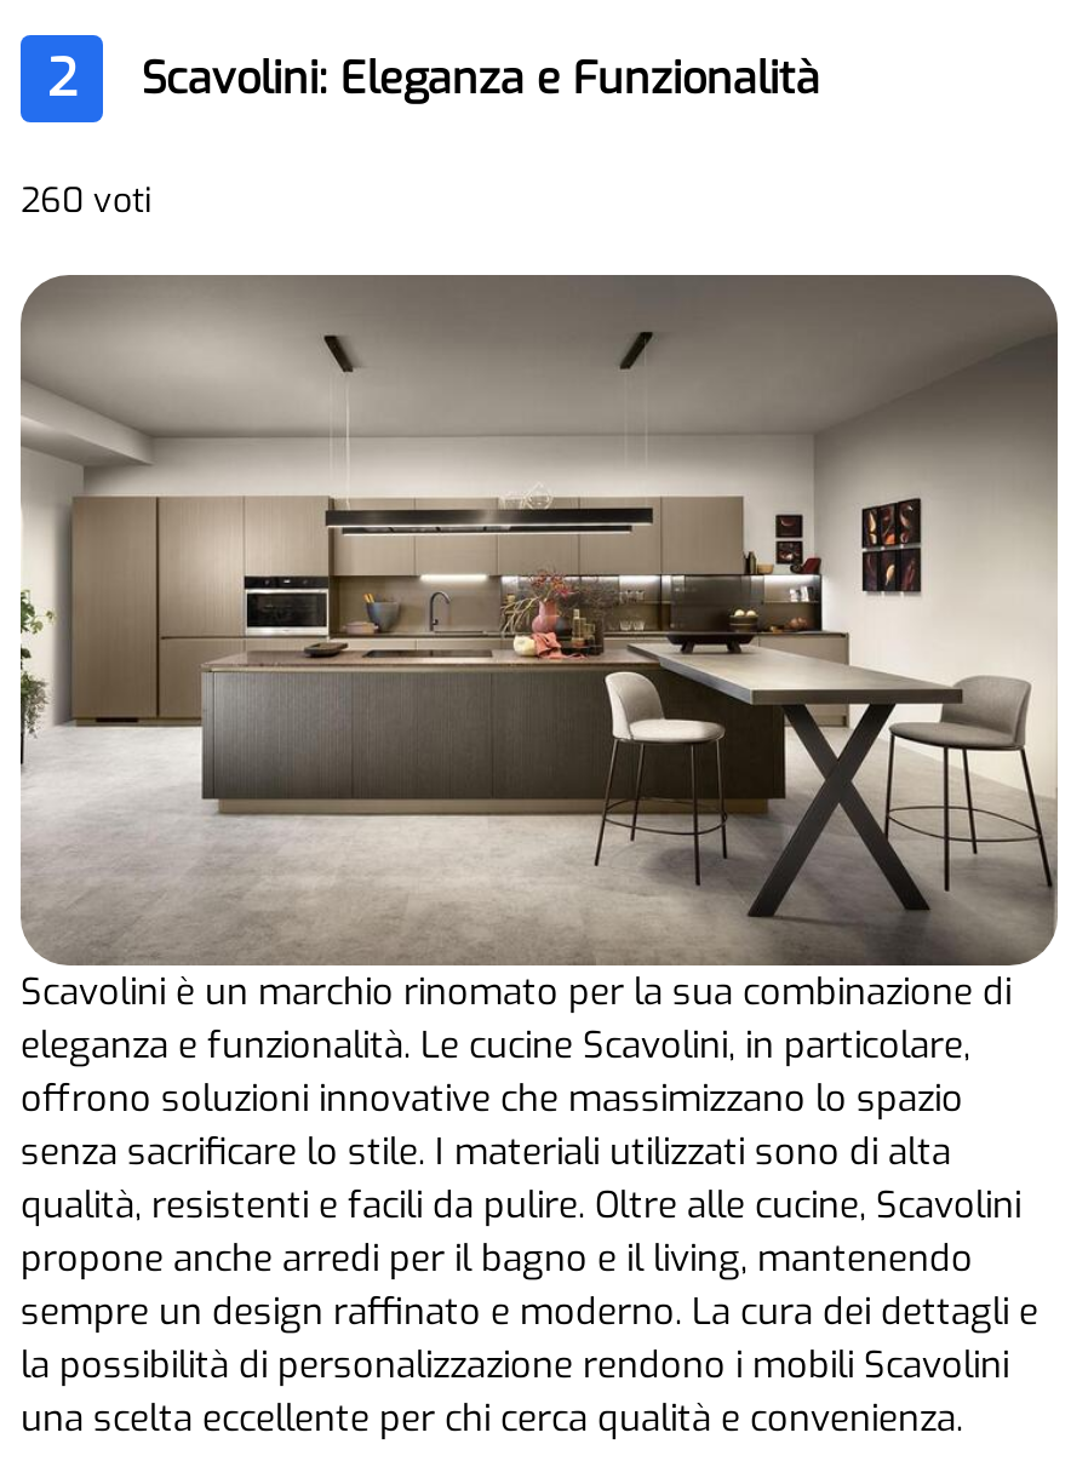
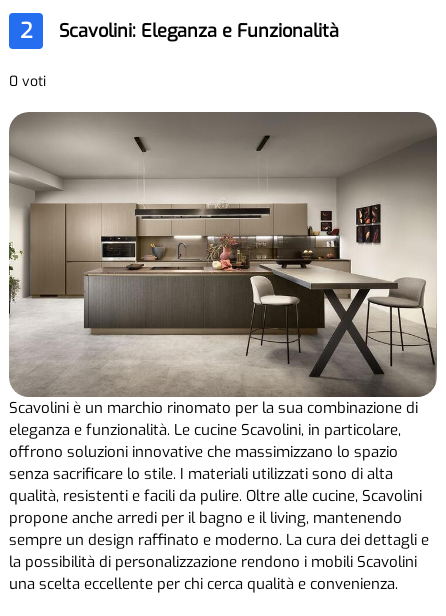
- 260 voti
+ 0 voti
